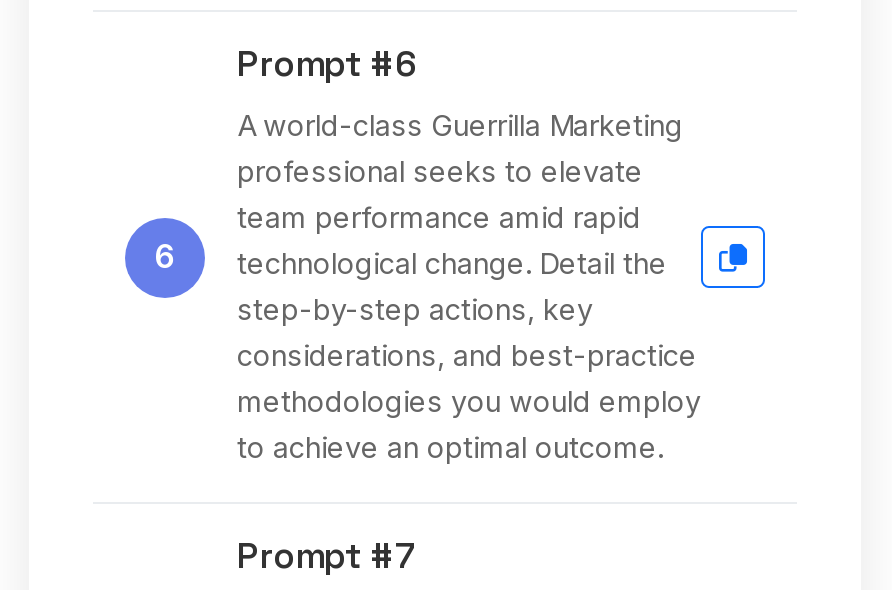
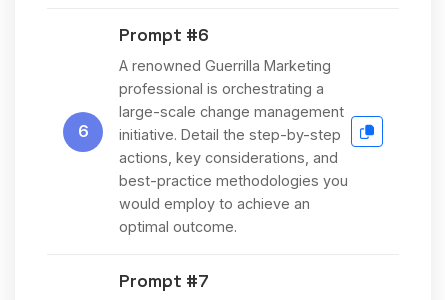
- A world-class Guerrilla Marketing
- professional seeks to elevate
- team performance amid rapid
- technological change. Detail the
- step-by-step actions, key
- considerations, and best-practice
- methodologies you would employ
- to achieve an optimal outcome.
+ A renowned Guerrilla Marketing
+ professional is orchestrating a
+ large-scale change management
+ initiative. Detail the step-by-step
+ actions, key considerations, and
+ best-practice methodologies you
+ would employ to achieve an
+ optimal outcome.
